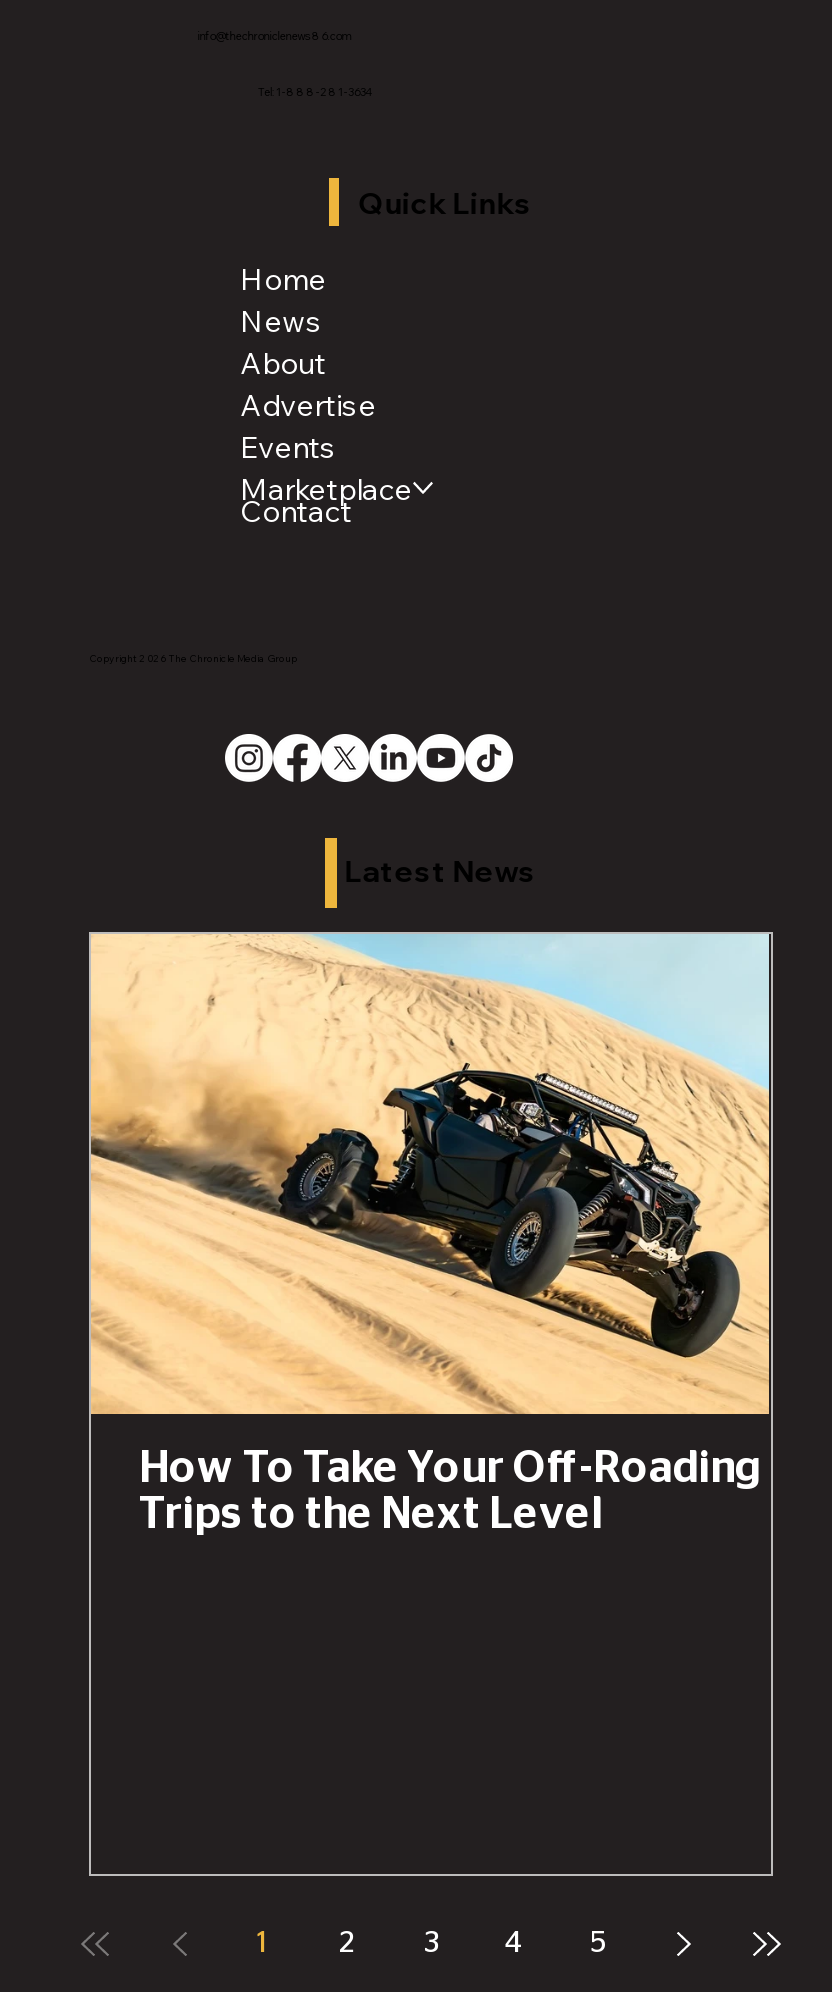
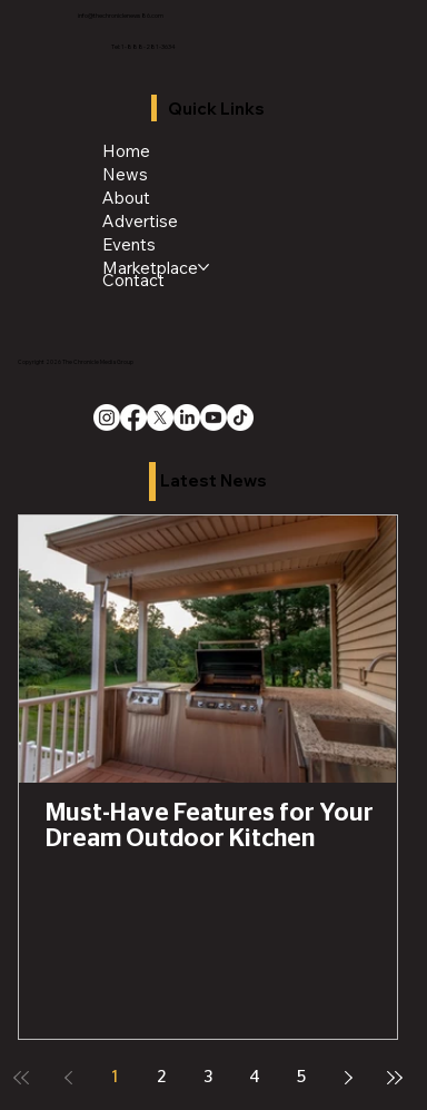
- [image]
- How To Take Your Off-Roading
- Trips to the Next Level
+ [image]
+ Must-Have Features for Your
+ Dream Outdoor Kitchen
